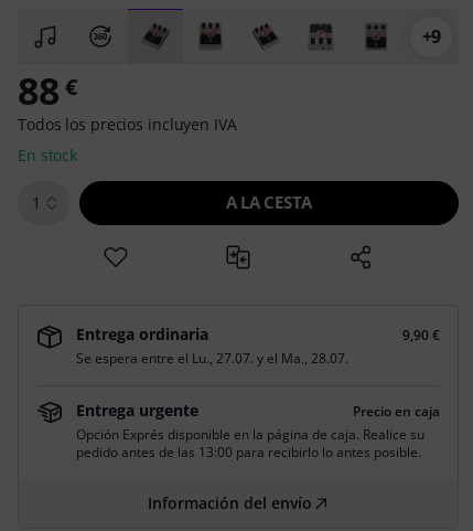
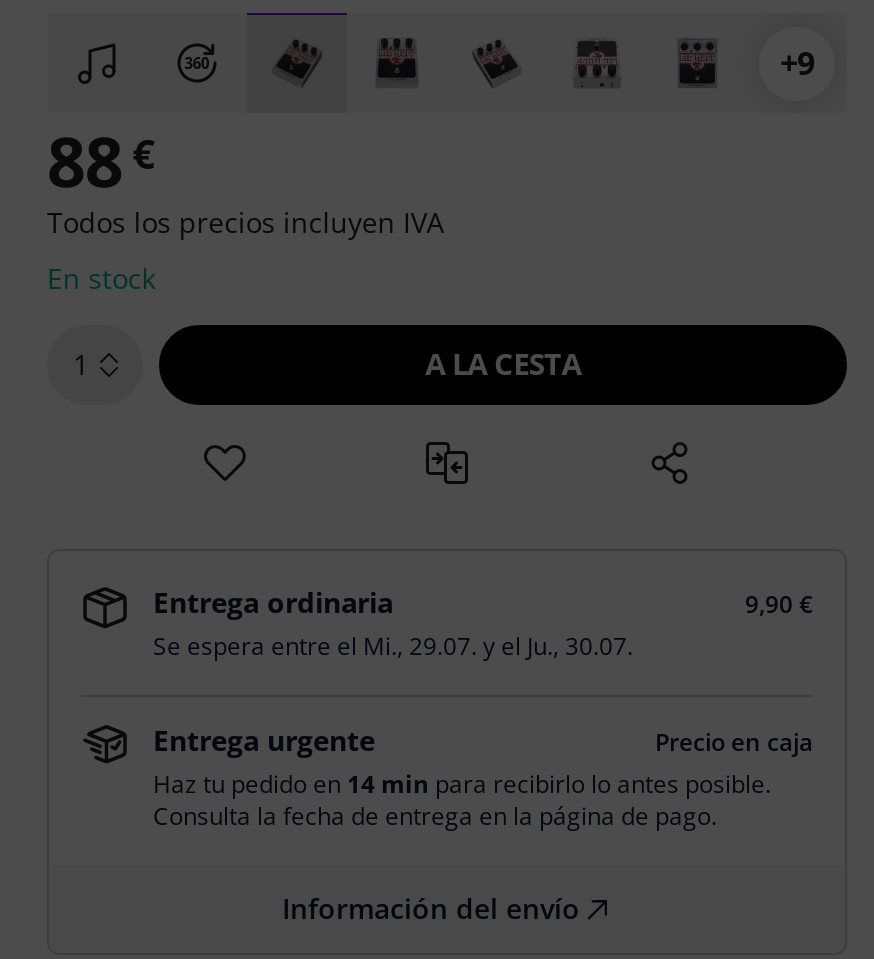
- Se espera entre el Lu., 27.07. y el Ma., 28.07.
+ Se espera entre el Mi., 29.07. y el Ju., 30.07.

- Opción Exprés disponible en la página de caja. Realice su
- pedido antes de las 13:00 para recibirlo lo antes posible.
+ Haz tu pedido en 14 min para recibirlo lo antes posible.
+ Consulta la fecha de entrega en la página de pago.
